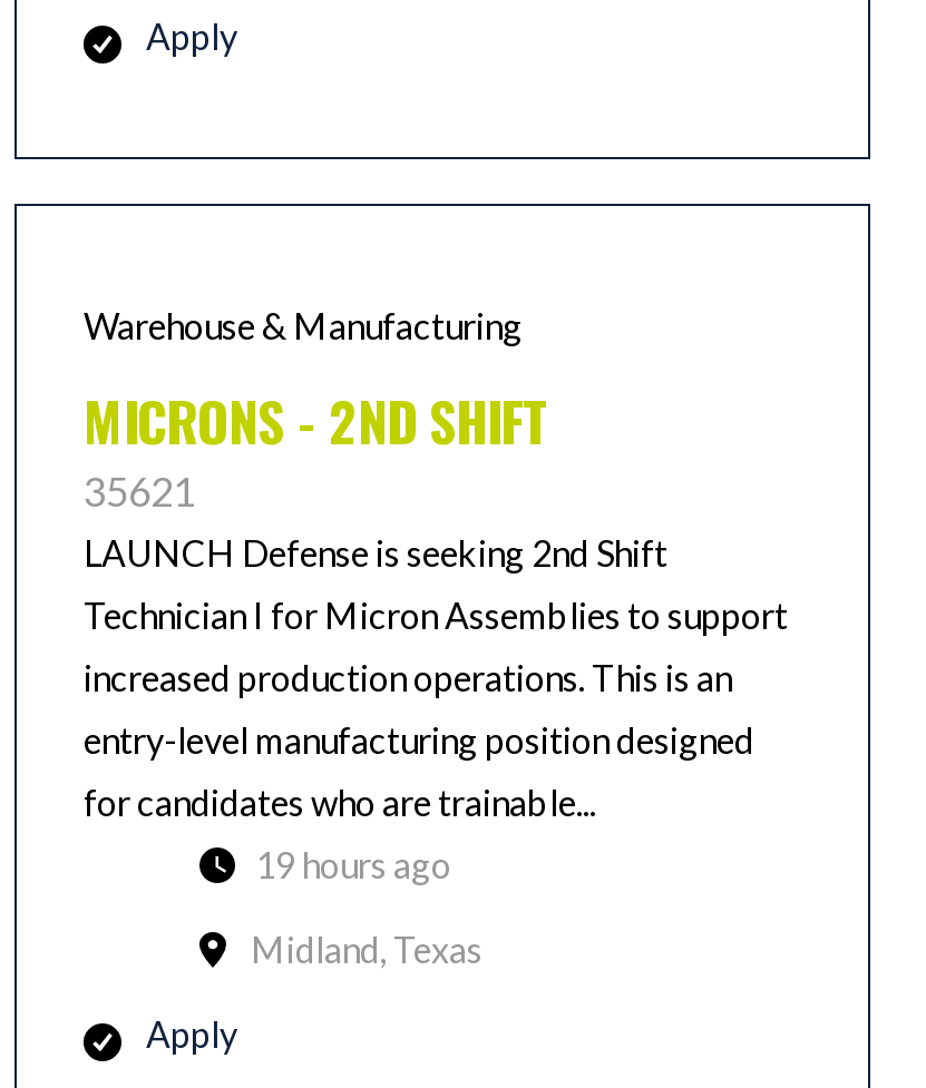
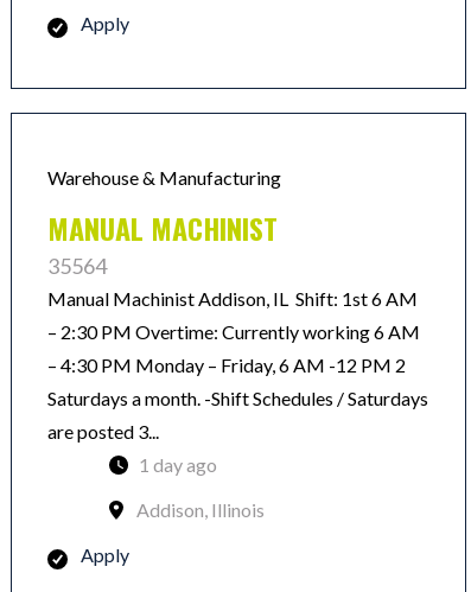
- MICRONS - 2ND SHIFT
- 35621
- LAUNCH Defense is seeking 2nd Shift
+ MANUAL MACHINIST
+ 35564
+ Manual Machinist Addison, IL Shift: 1st 6 AM

- Technician I for Micron Assemblies to support
+ – 2:30 PM Overtime: Currently working 6 AM

- increased production operations. This is an
+ – 4:30 PM Monday – Friday, 6 AM -12 PM 2

- entry-level manufacturing position designed
+ Saturdays a month. -Shift Schedules / Saturdays

- for candidates who are trainable...
+ are posted 3...

- 19 hours ago
+ 1 day ago

- Midland, Texas
+ Addison, Illinois
